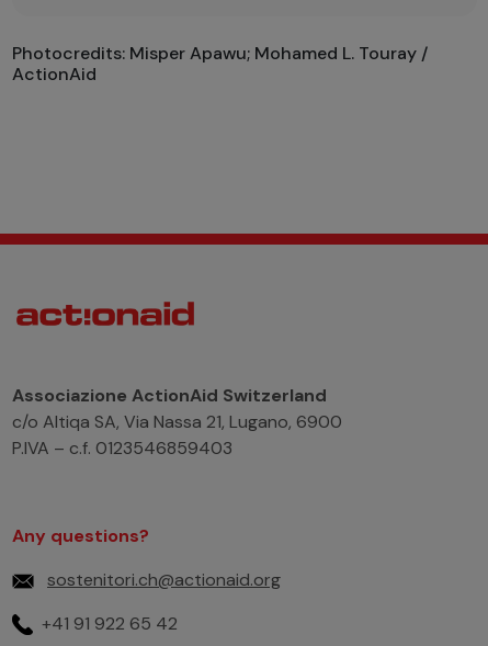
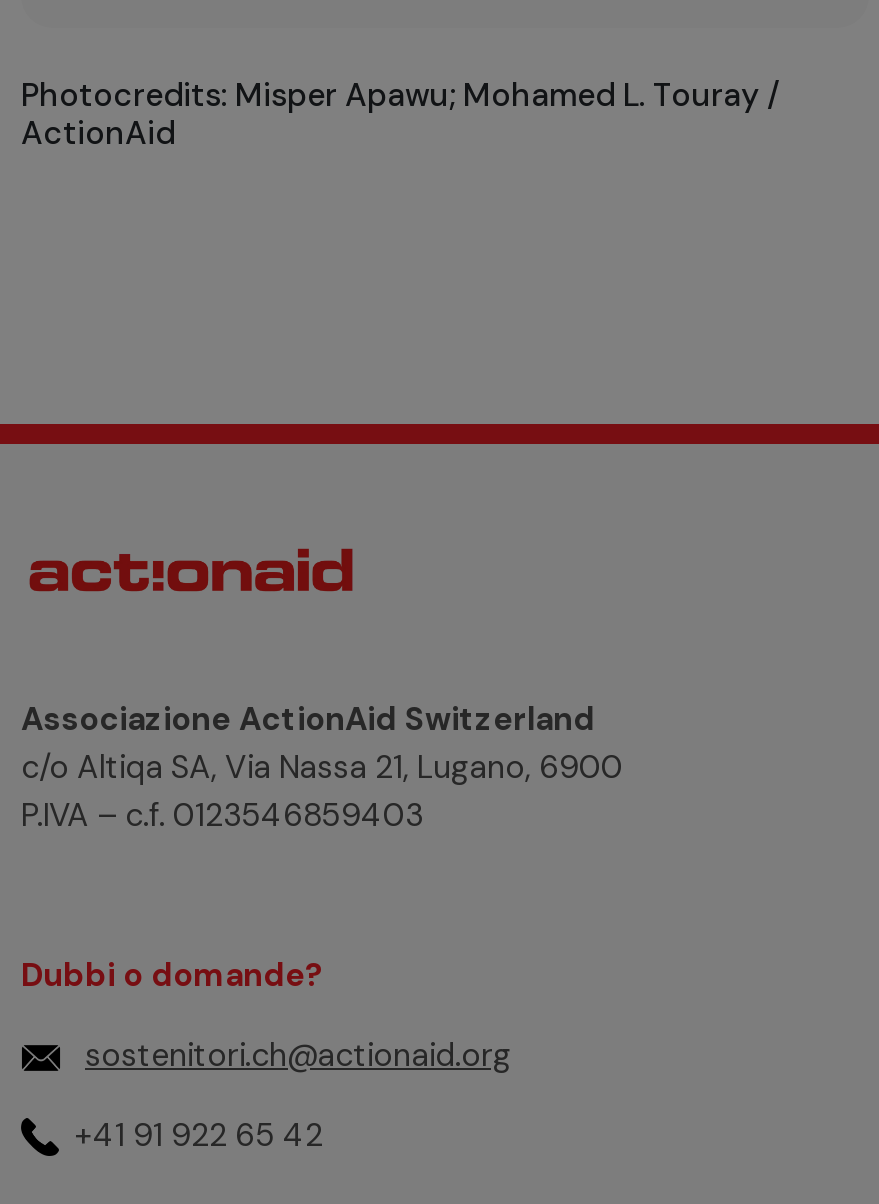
- Any questions?
+ Dubbi o domande?
